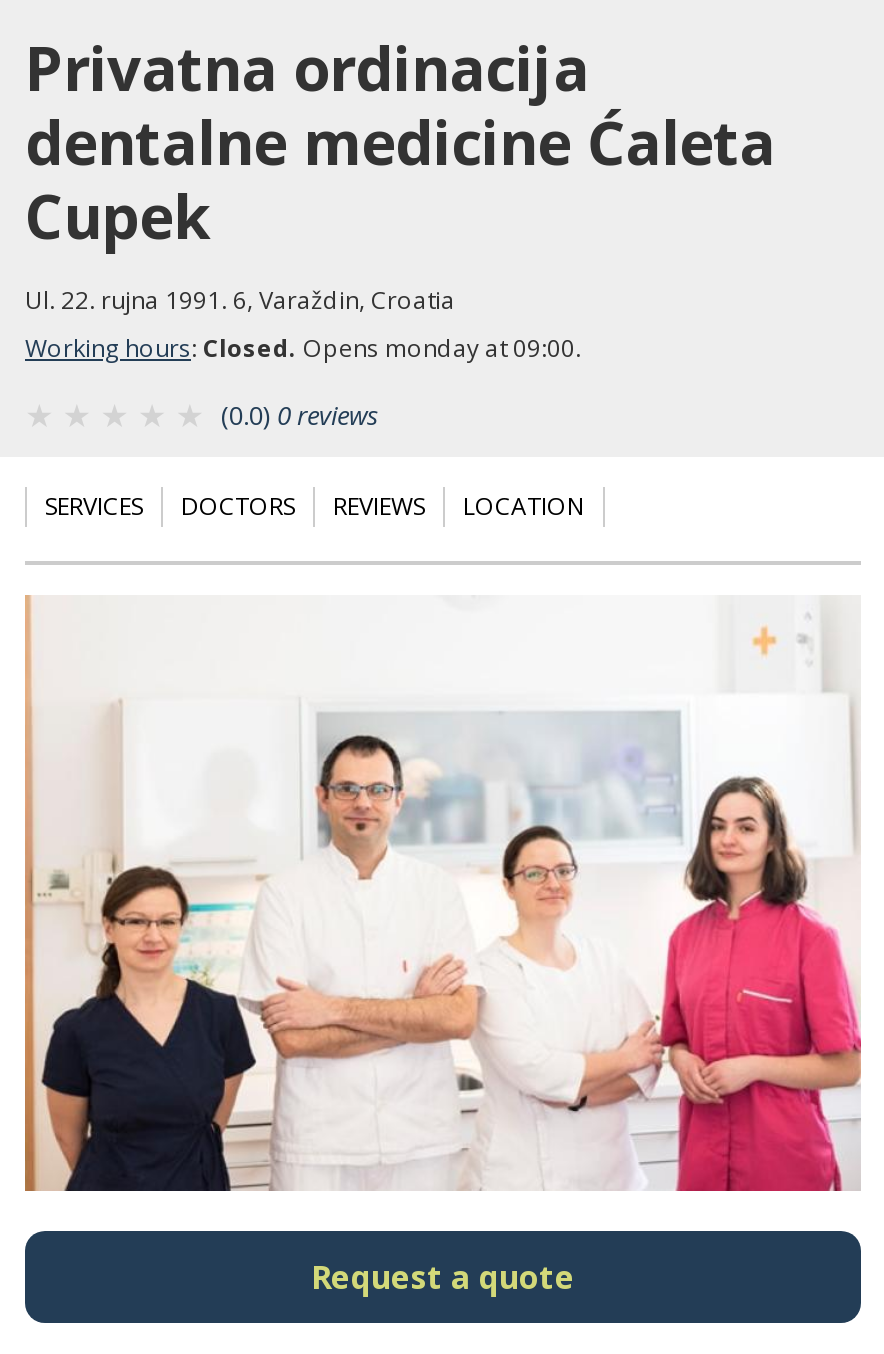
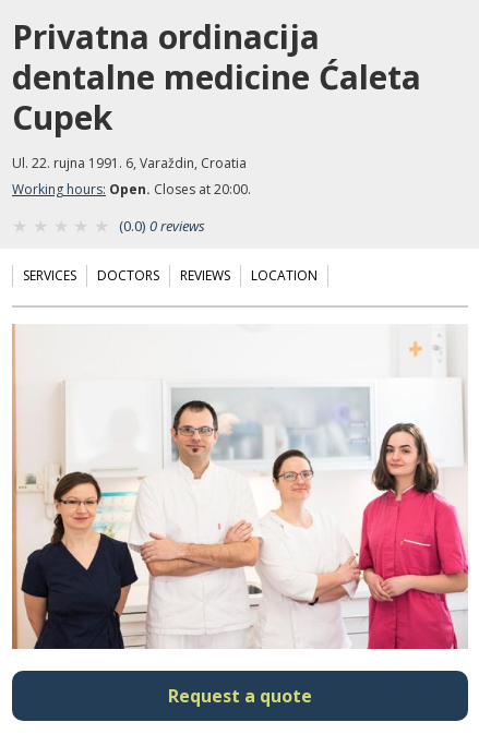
- Working hours: Closed. Opens monday at 09:00.
+ Working hours: Open. Closes at 20:00.
